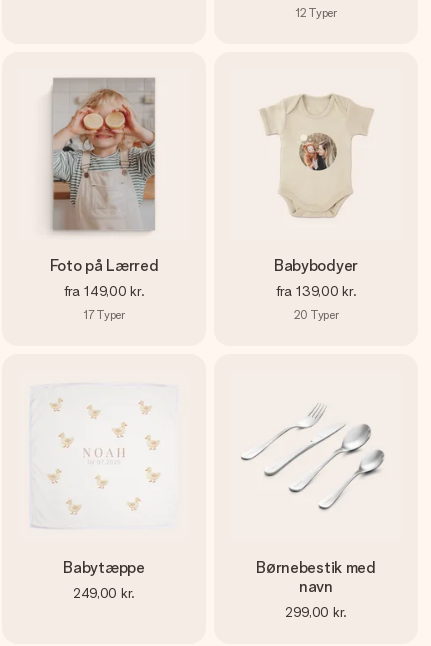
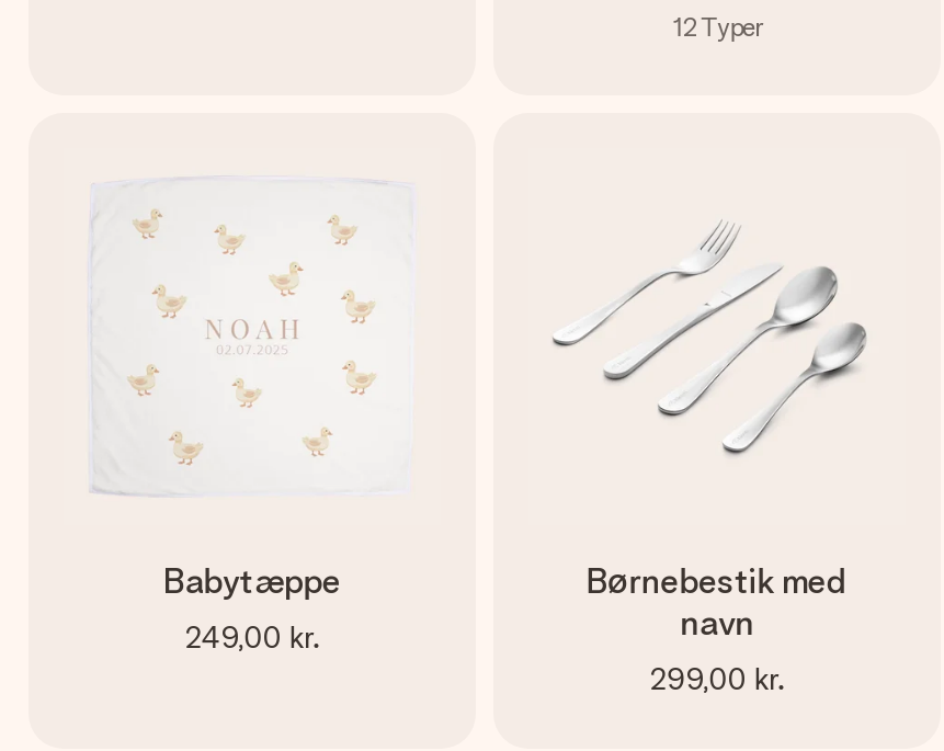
- [image]
- Foto på Lærred
- fra 149,00 kr.
- 17 Typer

- [image]
- Babybodyer
- fra 139,00 kr.
- 20 Typer
